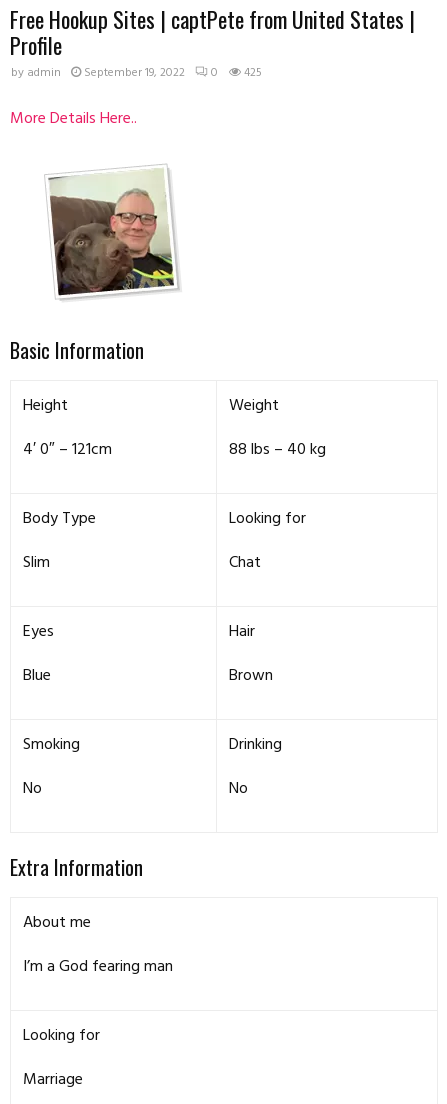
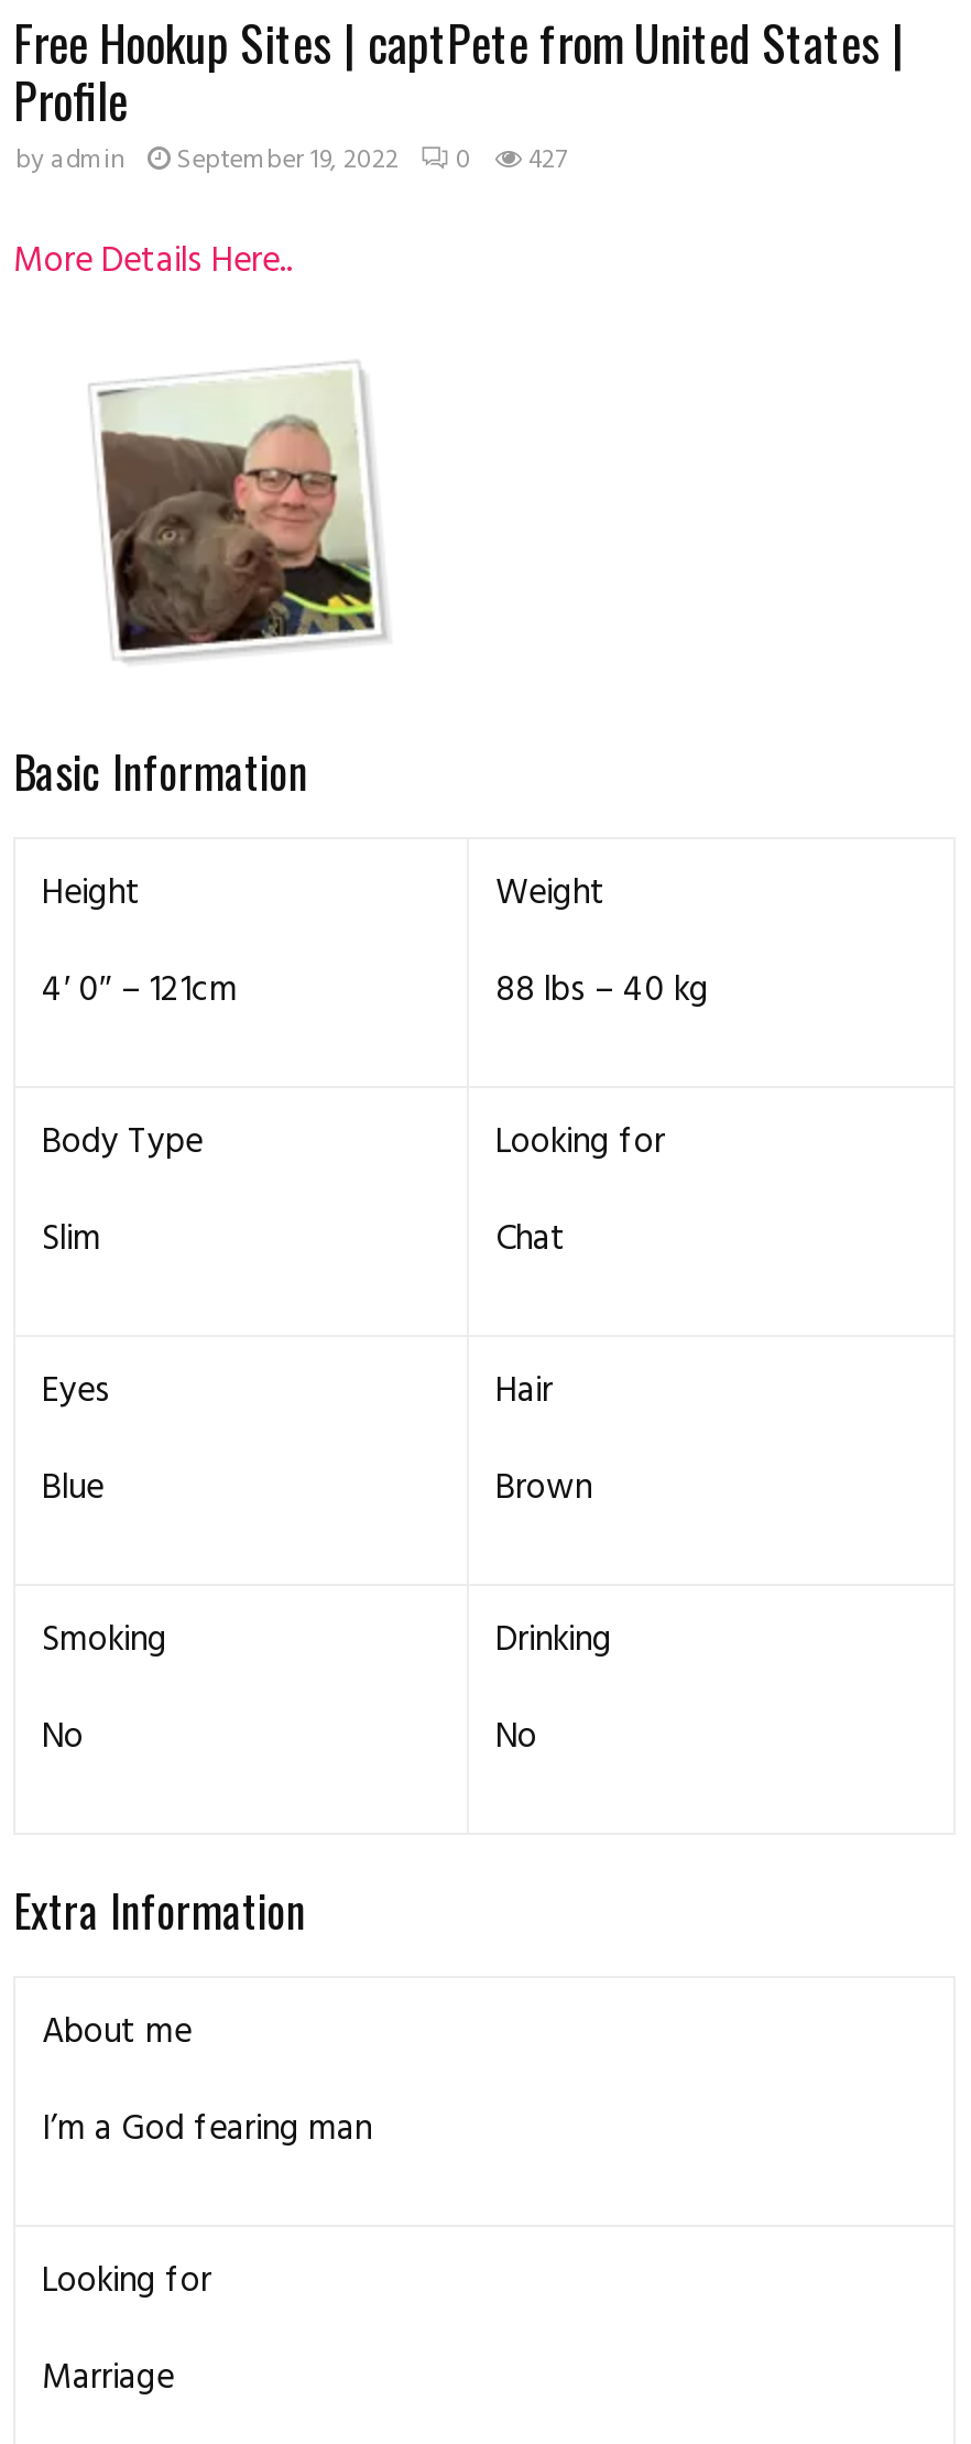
- by admin September 19, 2022 0 425
+ by admin September 19, 2022 0 427
